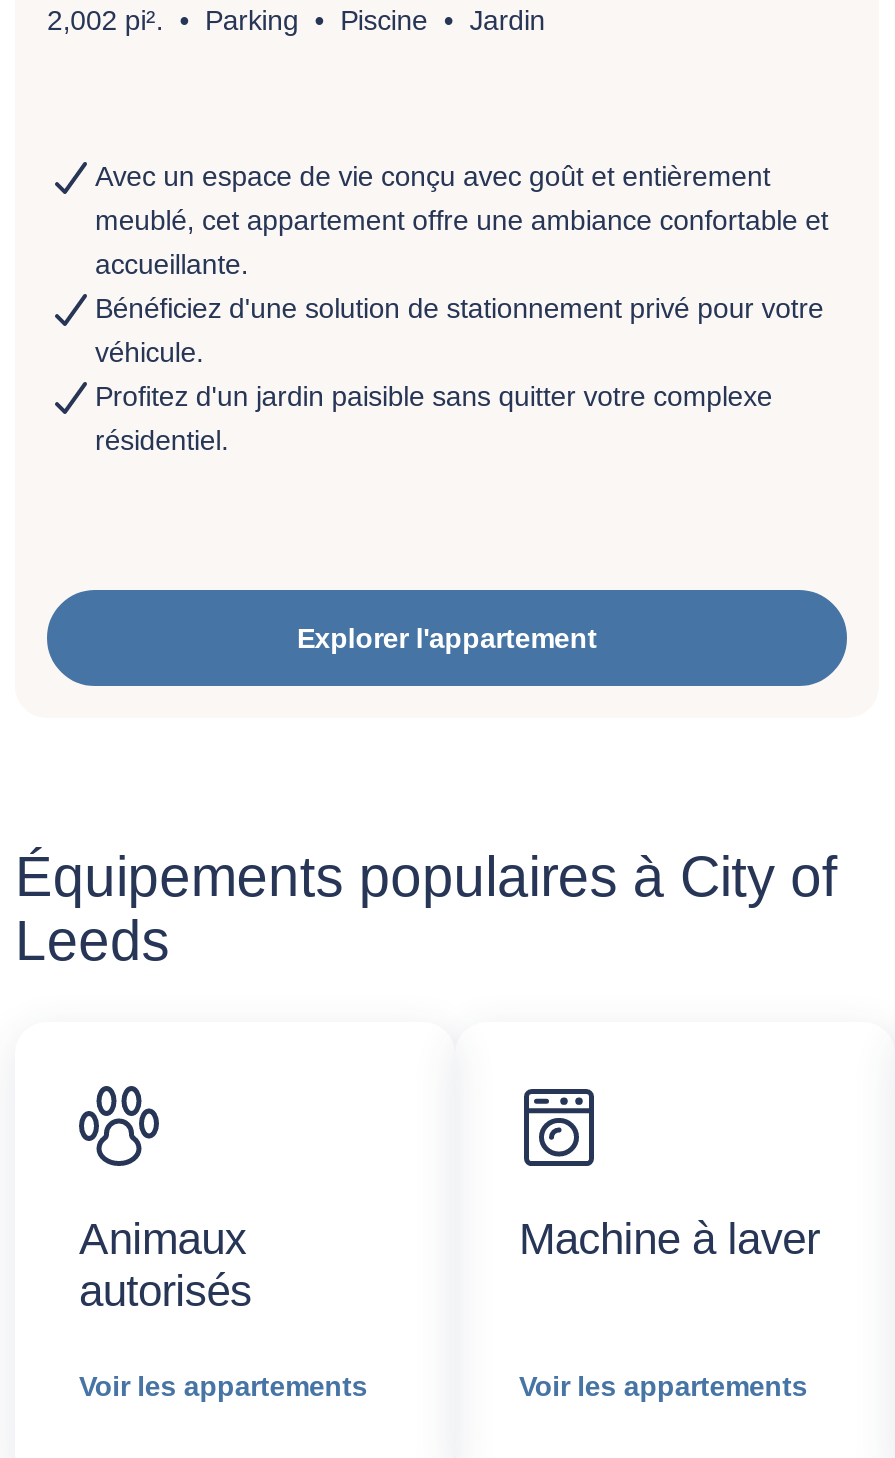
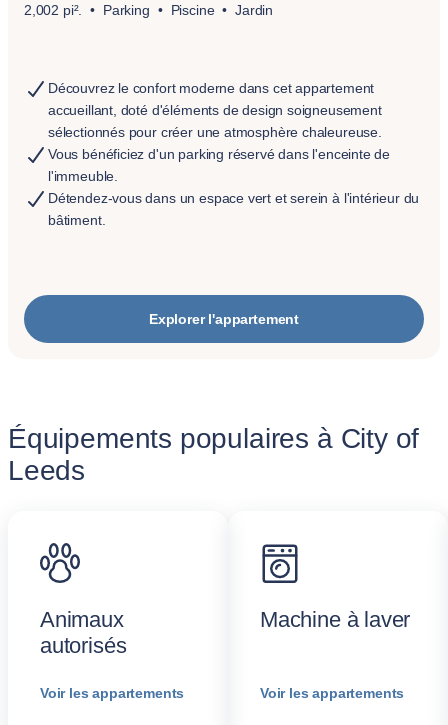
- Avec un espace de vie conçu avec goût et entièrement
- meublé, cet appartement offre une ambiance confortable et
- accueillante.
- Bénéficiez d'une solution de stationnement privé pour votre
- véhicule.
- Profitez d'un jardin paisible sans quitter votre complexe
- résidentiel.
+ Découvrez le confort moderne dans cet appartement
+ accueillant, doté d'éléments de design soigneusement
+ sélectionnés pour créer une atmosphère chaleureuse.
+ Vous bénéficiez d'un parking réservé dans l'enceinte de
+ l'immeuble.
+ Détendez-vous dans un espace vert et serein à l'intérieur du
+ bâtiment.
